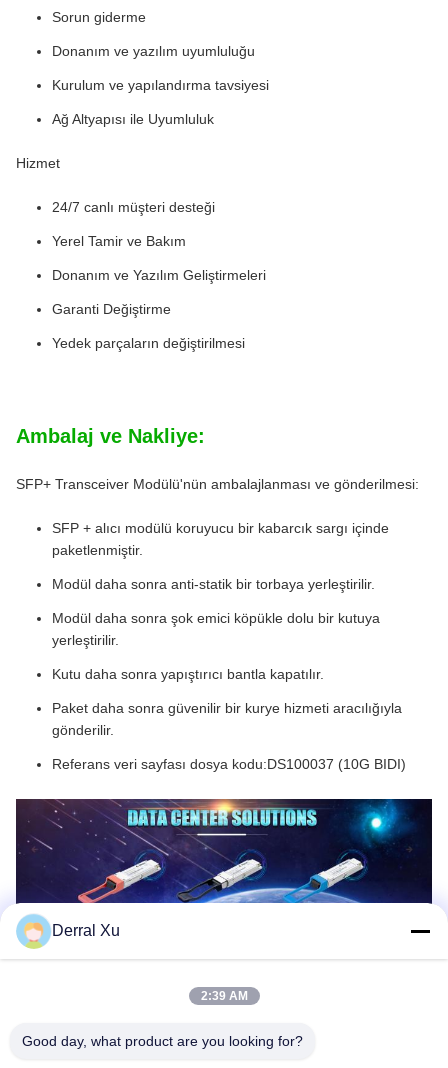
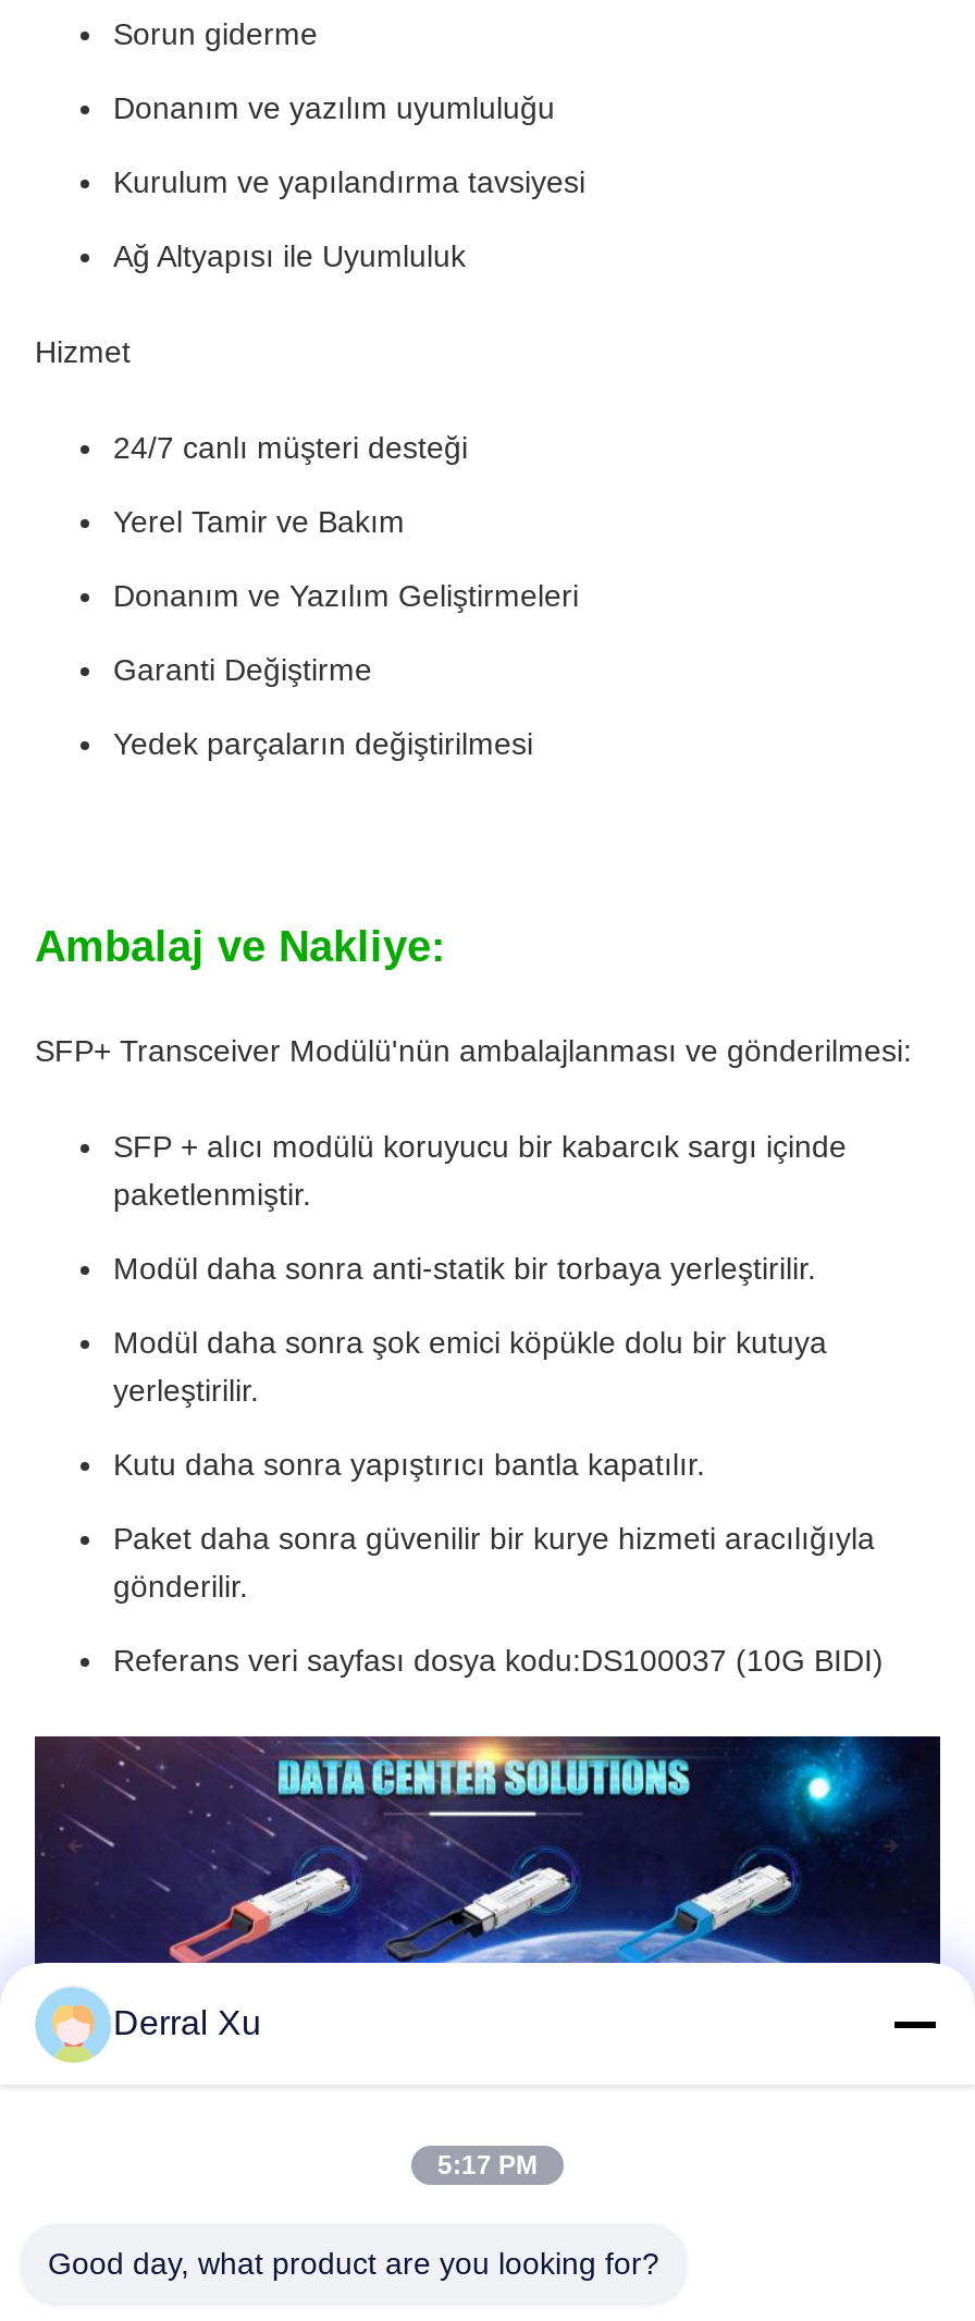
- 2:39 AM
+ 5:17 PM
